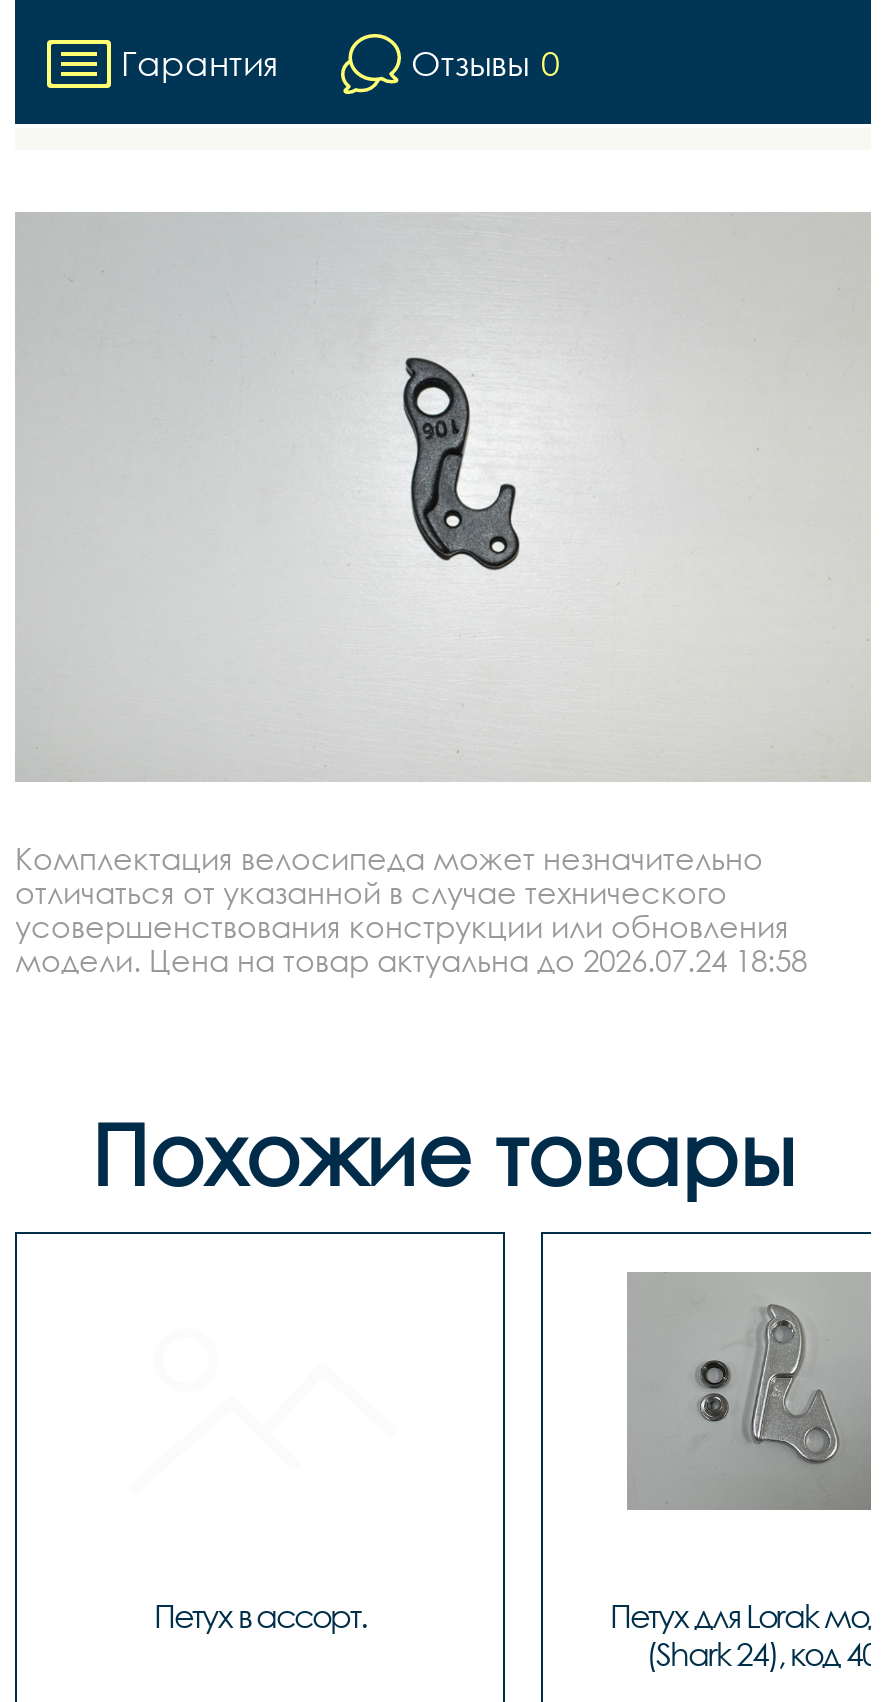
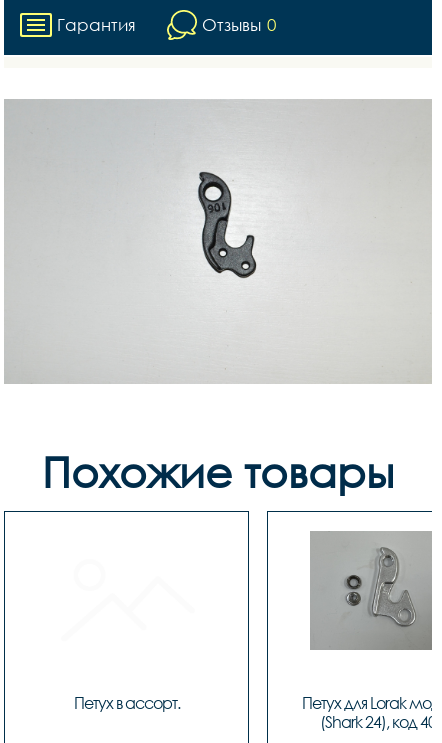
- Комплектация велосипеда может незначительно
- отличаться от указанной в случае технического
- усовершенствования конструкции или обновления
- модели. Цена на товар актуальна до 2026.07.24 18:58
